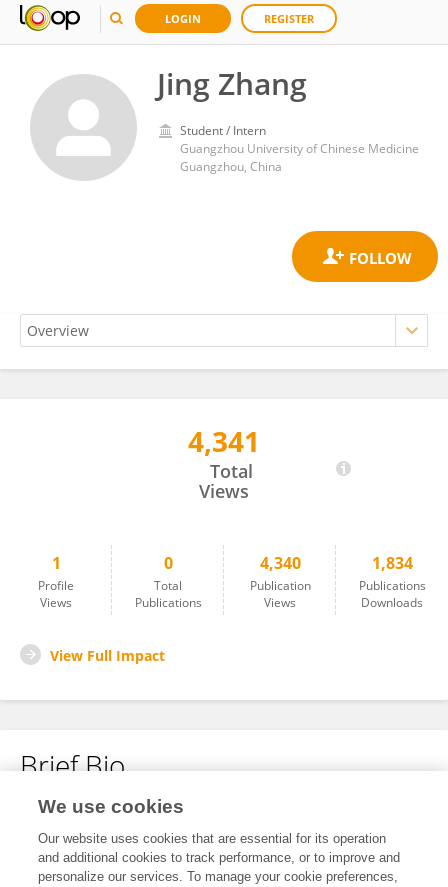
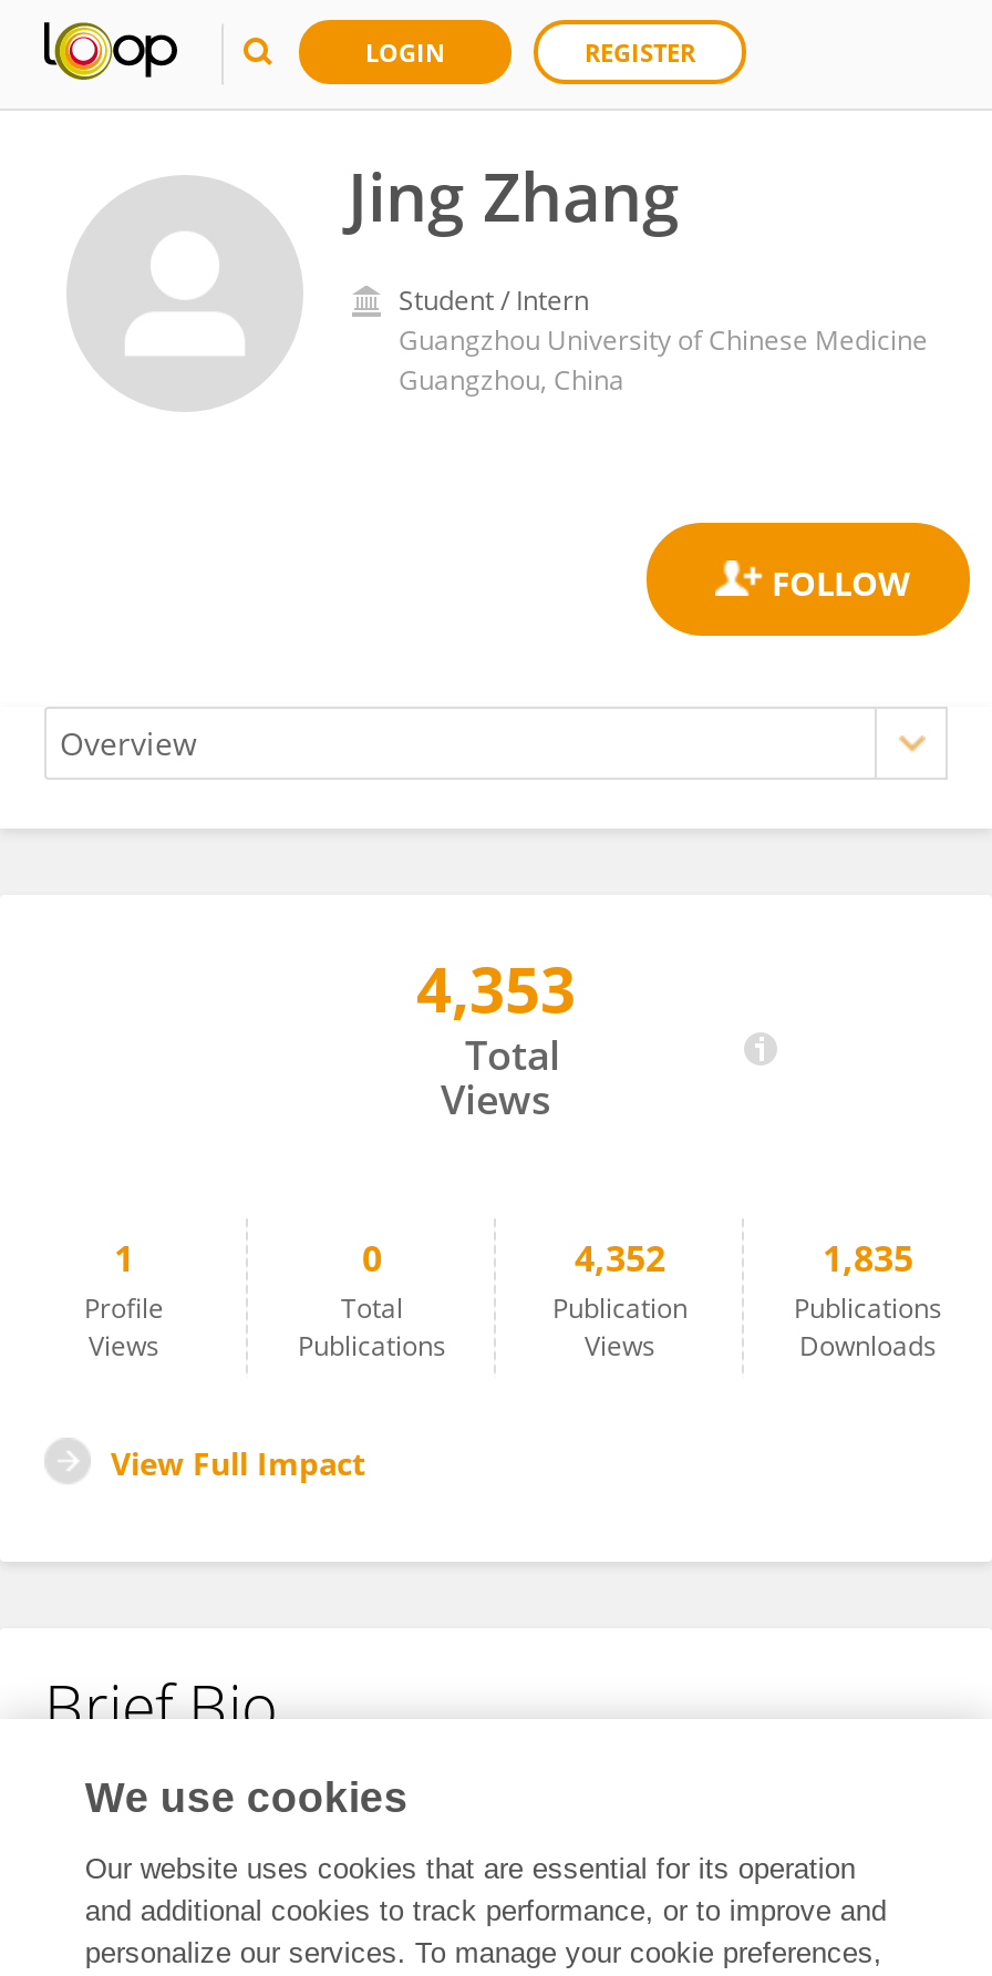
- 4,341
+ 4,353

- 4,340
+ 4,352

- 1,834
+ 1,835
